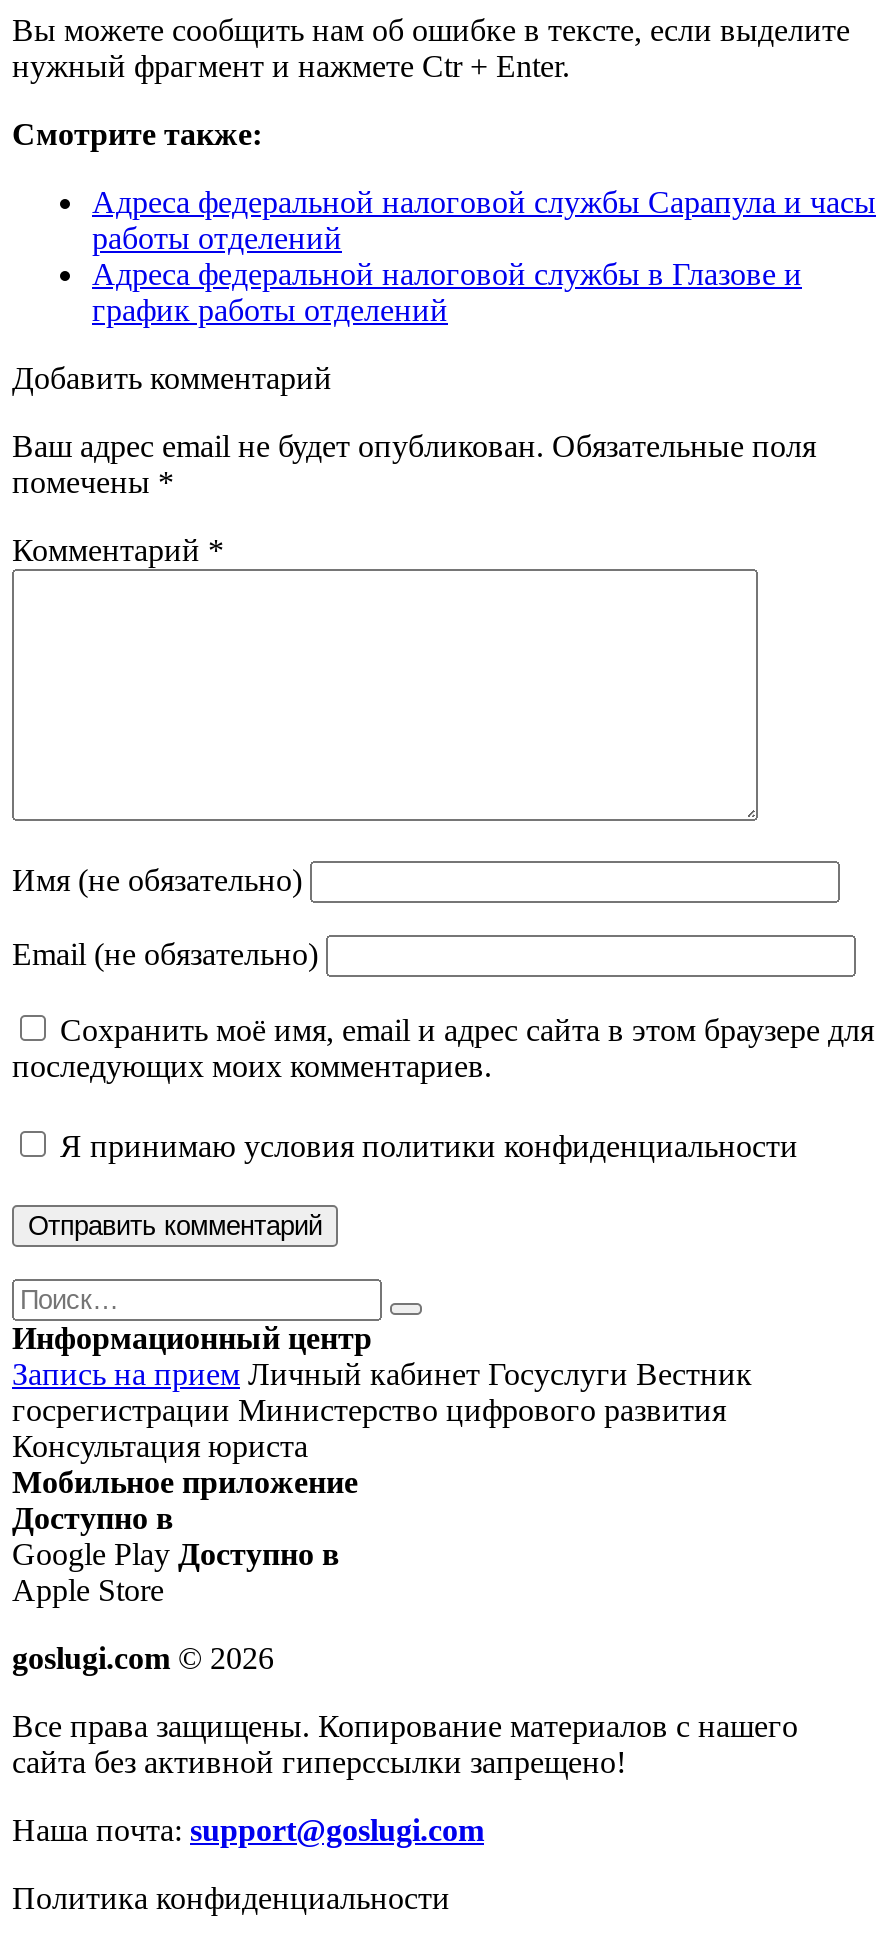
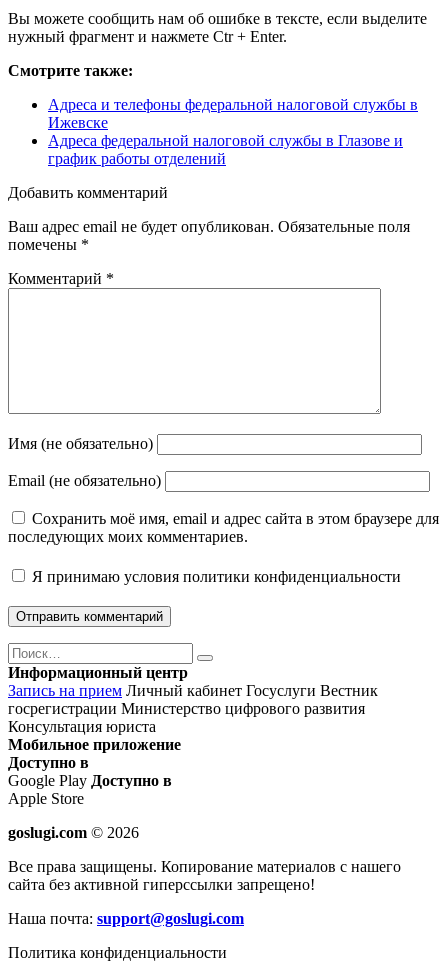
- Адреса федеральной налоговой службы Сарапула и часы
- работы отделений
+ Адреса и телефоны федеральной налоговой службы в
+ Ижевске
